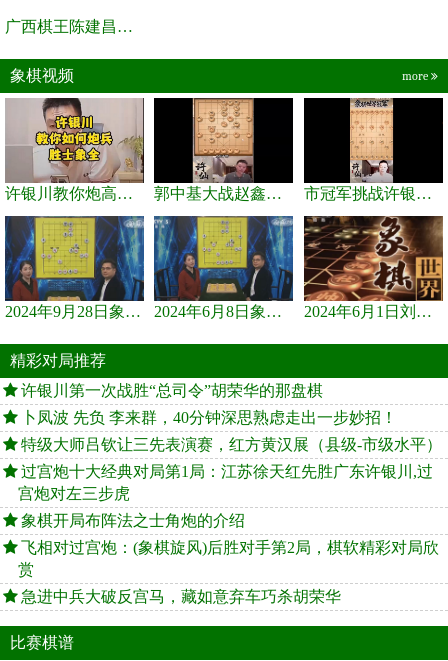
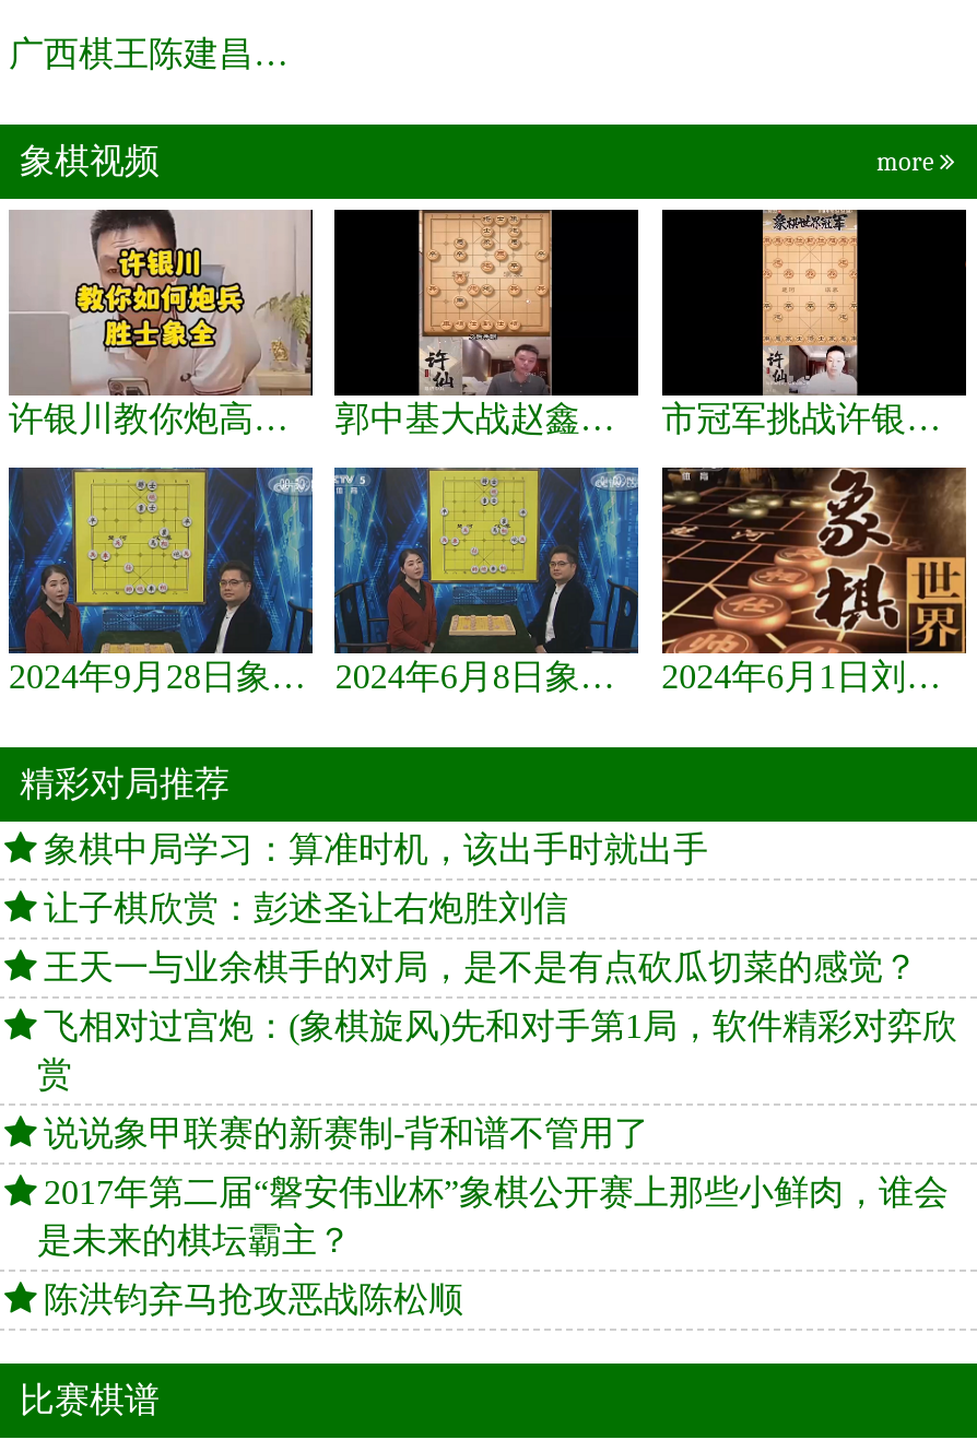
- 许银川第一次战胜“总司令”胡荣华的那盘棋
- 卜凤波 先负 李来群，40分钟深思熟虑走出一步妙招！
- 特级大师吕钦让三先表演赛，红方黄汉展（县级-市级水平）
- 过宫炮十大经典对局第1局：江苏徐天红先胜广东许银川,过
- 宫炮对左三步虎
- 象棋开局布阵法之士角炮的介绍
- 飞相对过宫炮：(象棋旋风)后胜对手第2局，棋软精彩对局欣
+ 象棋中局学习：算准时机，该出手时就出手
+ 让子棋欣赏：彭述圣让右炮胜刘信
+ 王天一与业余棋手的对局，是不是有点砍瓜切菜的感觉？
+ 飞相对过宫炮：(象棋旋风)先和对手第1局，软件精彩对弈欣

moved up: 赏

- 急进中兵大破反宫马，藏如意弃车巧杀胡荣华
+ 说说象甲联赛的新赛制-背和谱不管用了
+ 2017年第二届“磐安伟业杯”象棋公开赛上那些小鲜肉，谁会
+ 是未来的棋坛霸主？
+ 陈洪钧弃马抢攻恶战陈松顺
